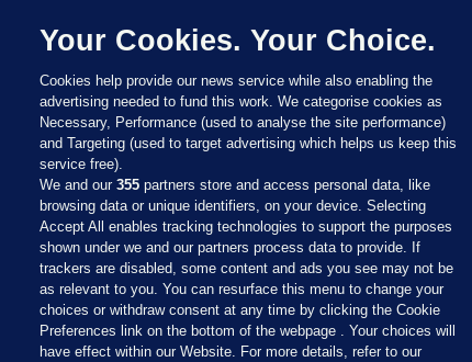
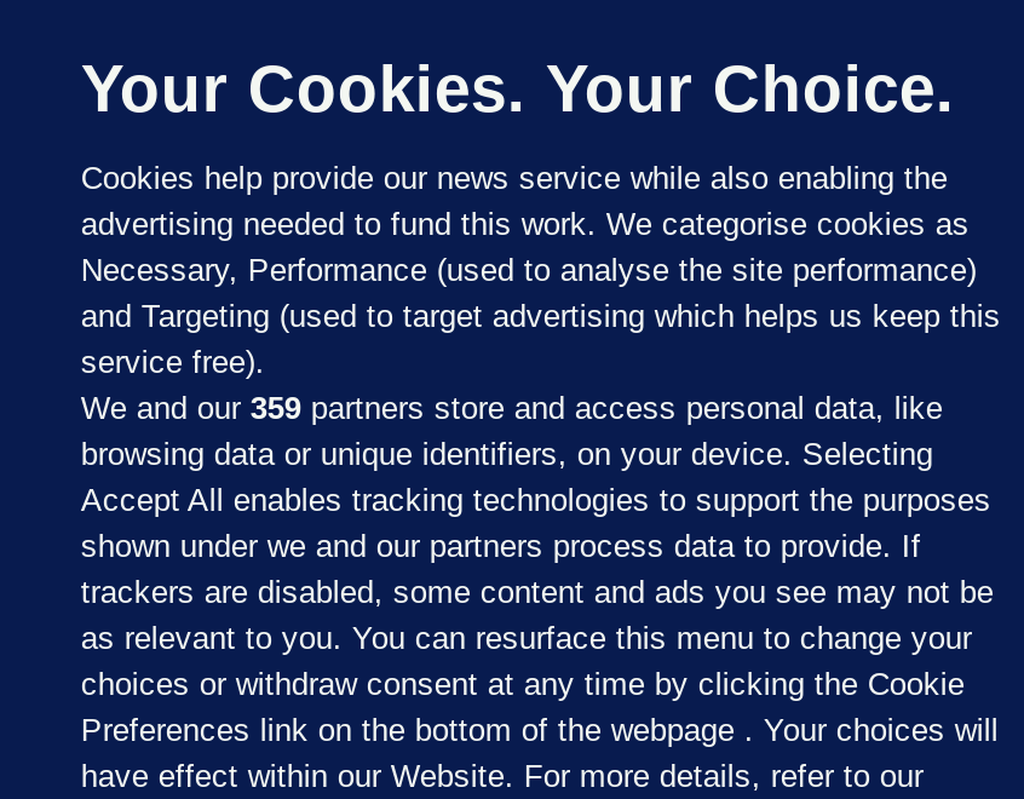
- We and our 355 partners store and access personal data, like
+ We and our 359 partners store and access personal data, like
